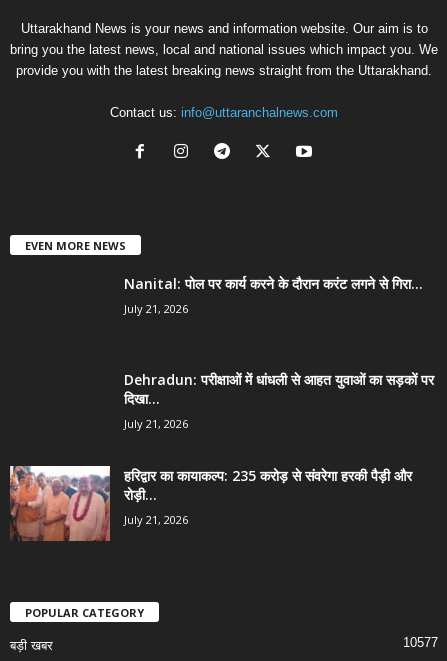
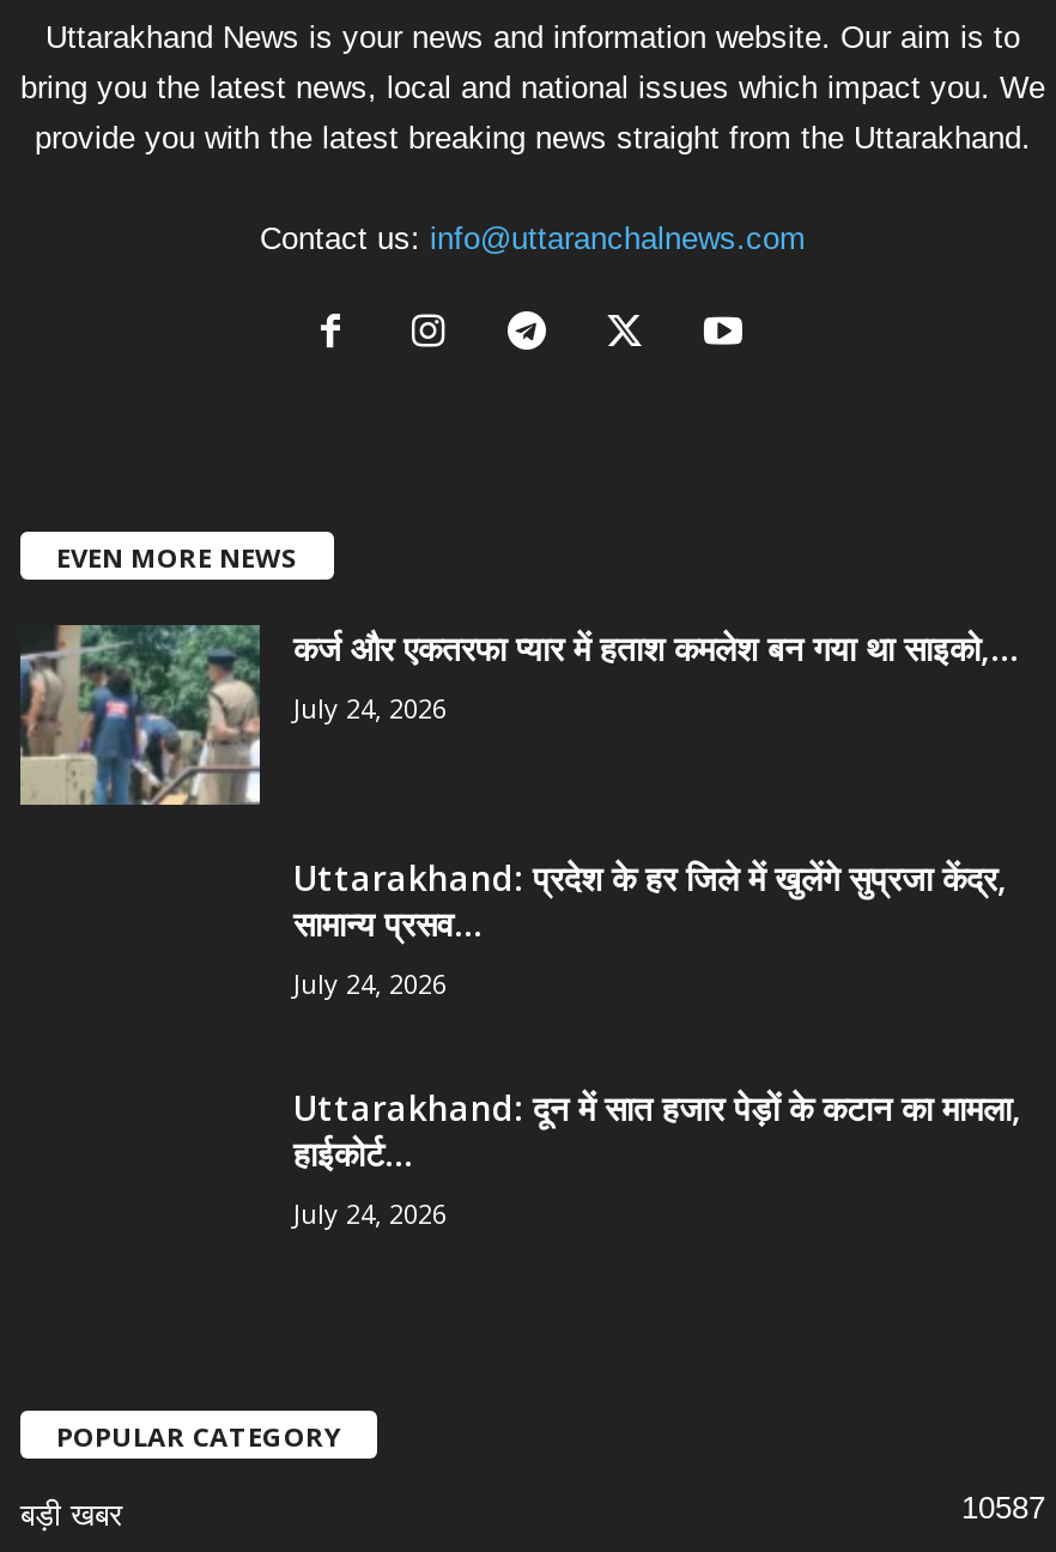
+ [image]

- Nanital: पोल पर कार्य करने के दौरान करंट लगने से गिरा...
- July 21, 2026
+ कर्ज और एकतरफा प्यार में हताश कमलेश बन गया था साइको,...
+ July 24, 2026

- Dehradun: परीक्षाओं में धांधली से आहत युवाओं का सड़कों पर
- दिखा...
- July 21, 2026
+ Uttarakhand: प्रदेश के हर जिले में खुलेंगे सुप्रजा केंद्र,
+ सामान्य प्रसव...
+ July 24, 2026

- [image]

- हरिद्वार का कायाकल्प: 235 करोड़ से संवरेगा हरकी पैड़ी और
- रोड़ी...
- July 21, 2026
+ Uttarakhand: दून में सात हजार पेड़ों के कटान का मामला,
+ हाईकोर्ट...
+ July 24, 2026

- 10577
+ 10587
